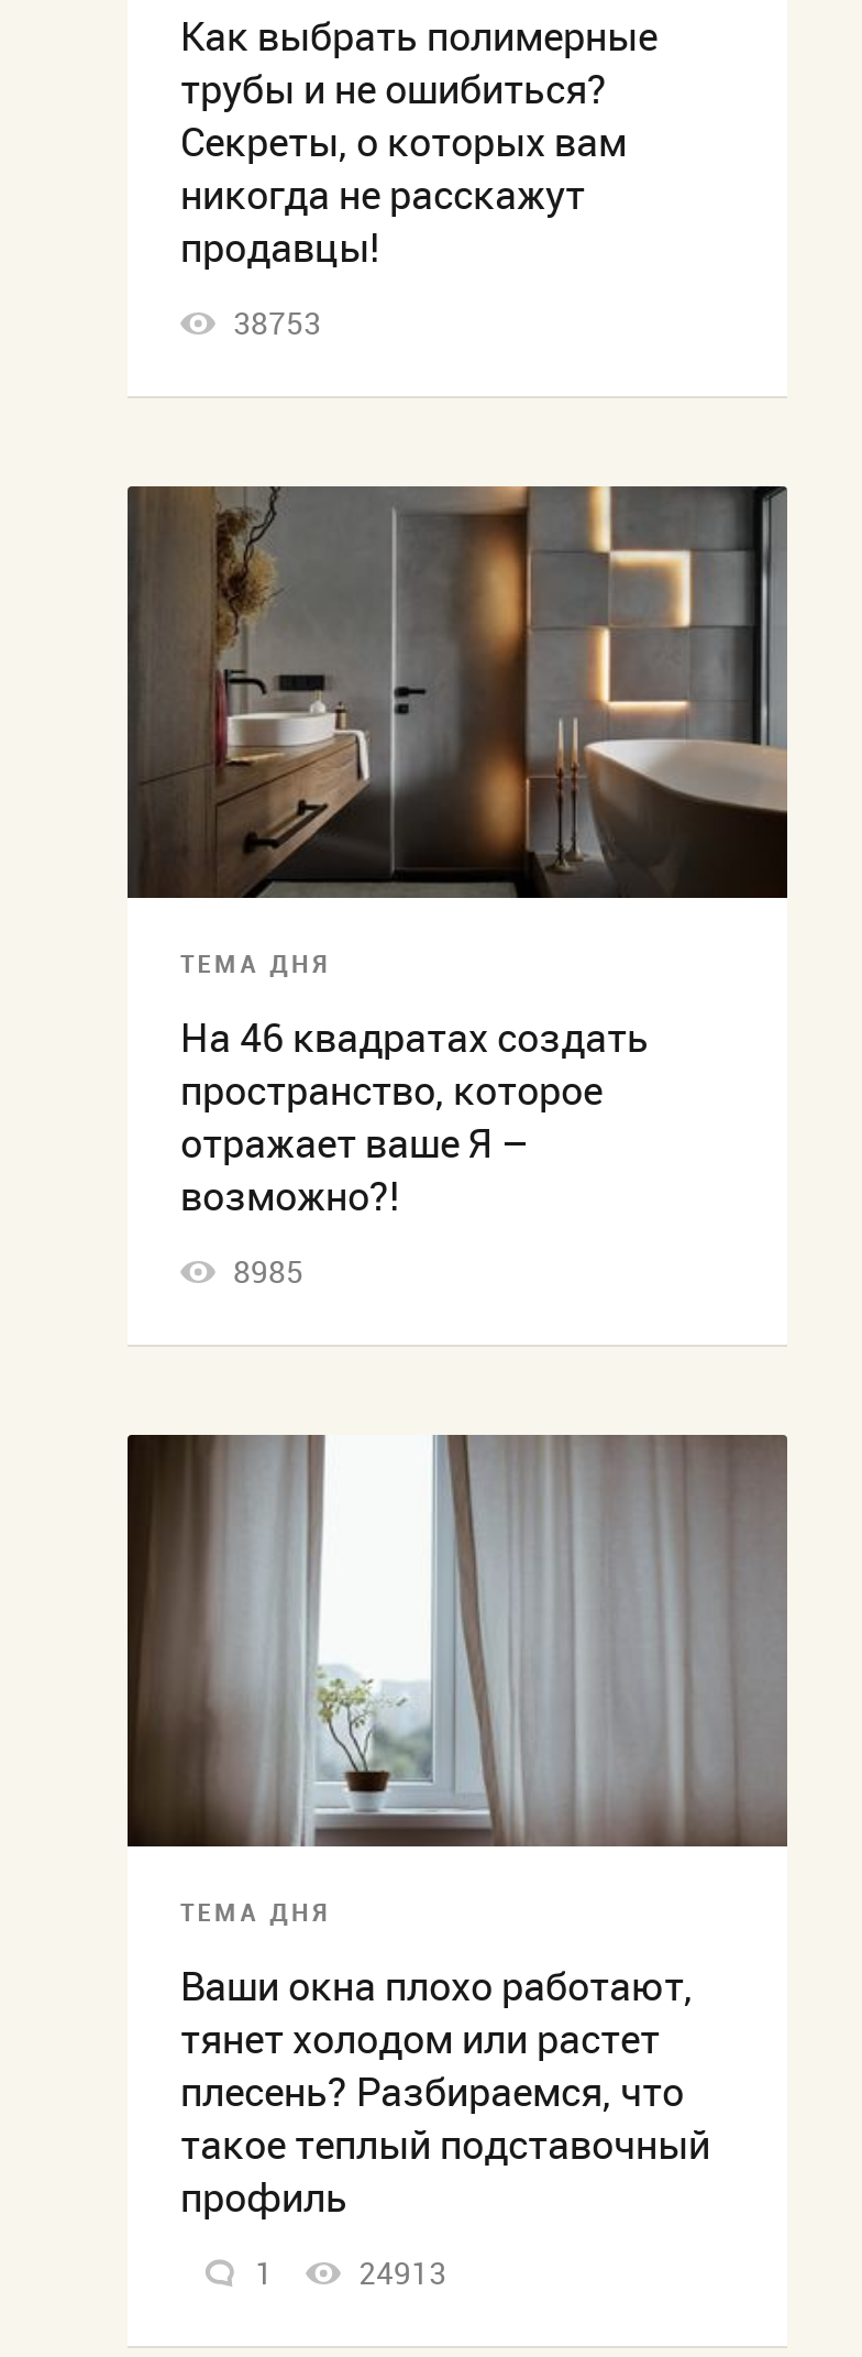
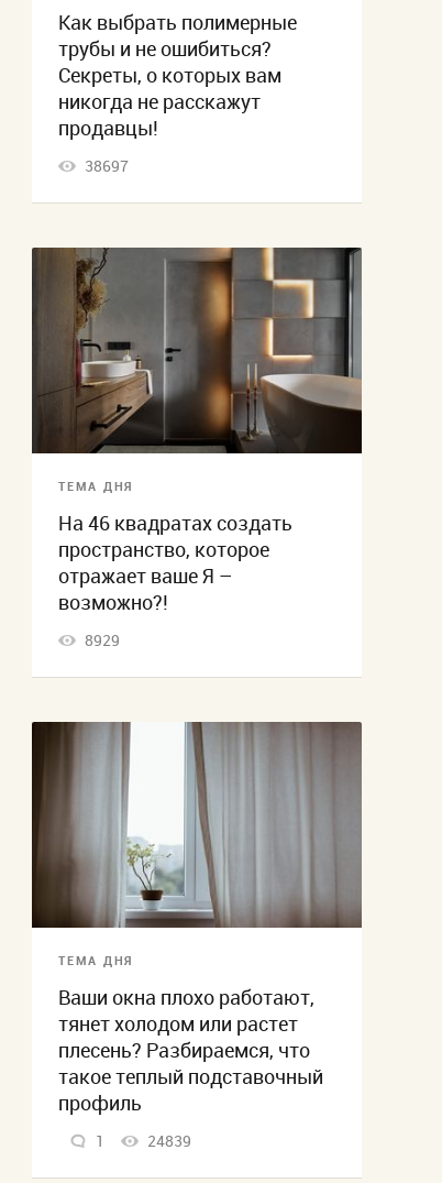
- 38753
+ 38697

- 8985
+ 8929

- 24913
+ 24839
